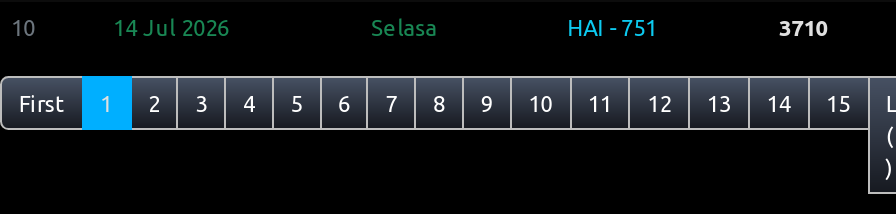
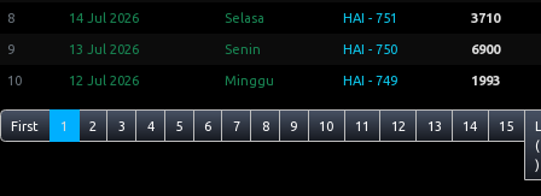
- 10
+ 8

+ 9
+ 13 Jul 2026
+ Senin
+ HAI - 750
+ 6900
+ 10
+ 12 Jul 2026
+ Minggu
+ HAI - 749
+ 1993
